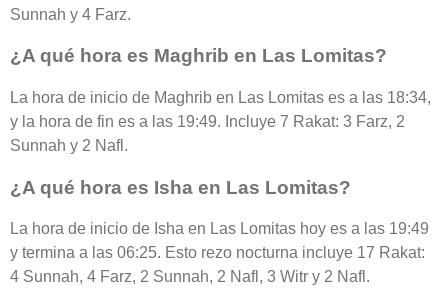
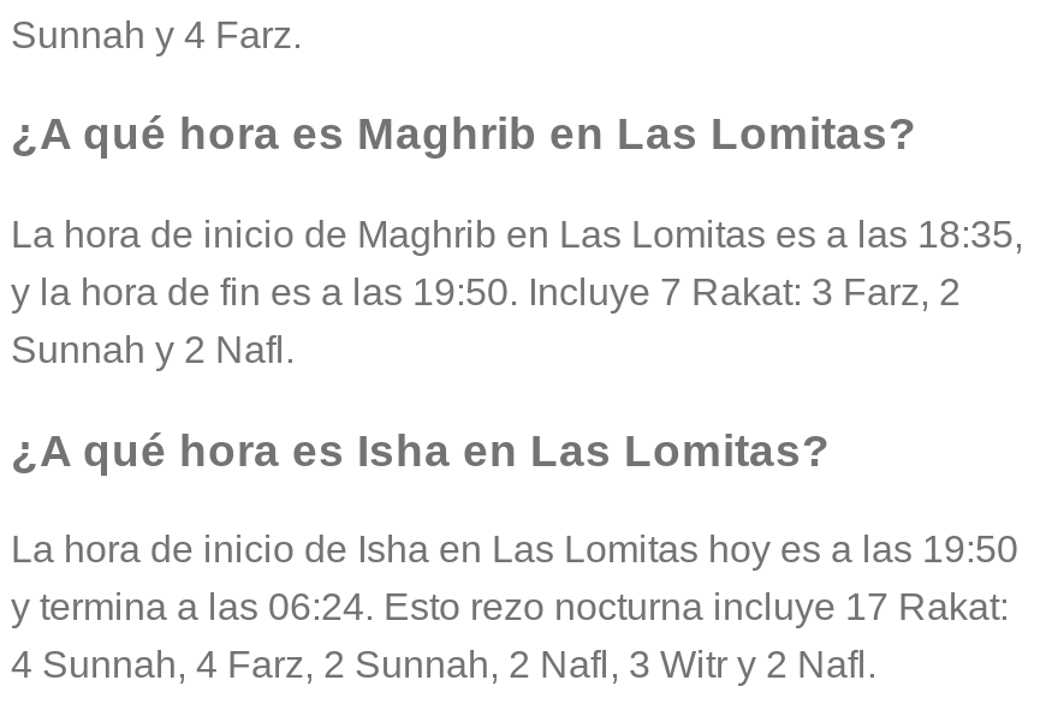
- La hora de inicio de Maghrib en Las Lomitas es a las 18:34,
+ La hora de inicio de Maghrib en Las Lomitas es a las 18:35,

- y la hora de fin es a las 19:49. Incluye 7 Rakat: 3 Farz, 2
+ y la hora de fin es a las 19:50. Incluye 7 Rakat: 3 Farz, 2

- La hora de inicio de Isha en Las Lomitas hoy es a las 19:49
+ La hora de inicio de Isha en Las Lomitas hoy es a las 19:50

- y termina a las 06:25. Esto rezo nocturna incluye 17 Rakat:
+ y termina a las 06:24. Esto rezo nocturna incluye 17 Rakat:
